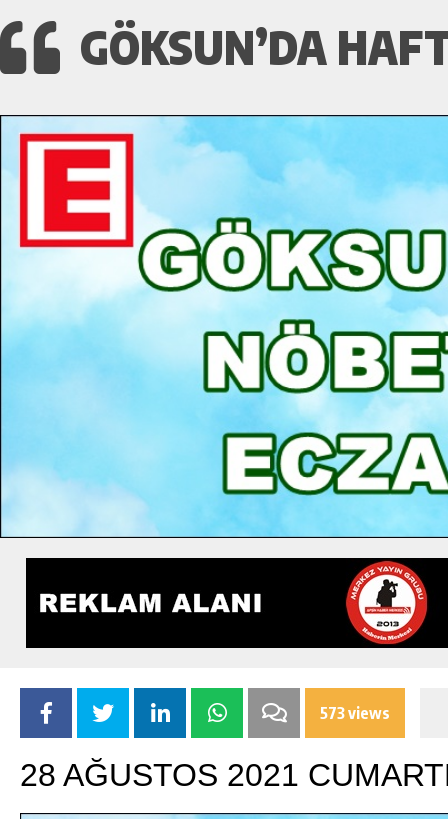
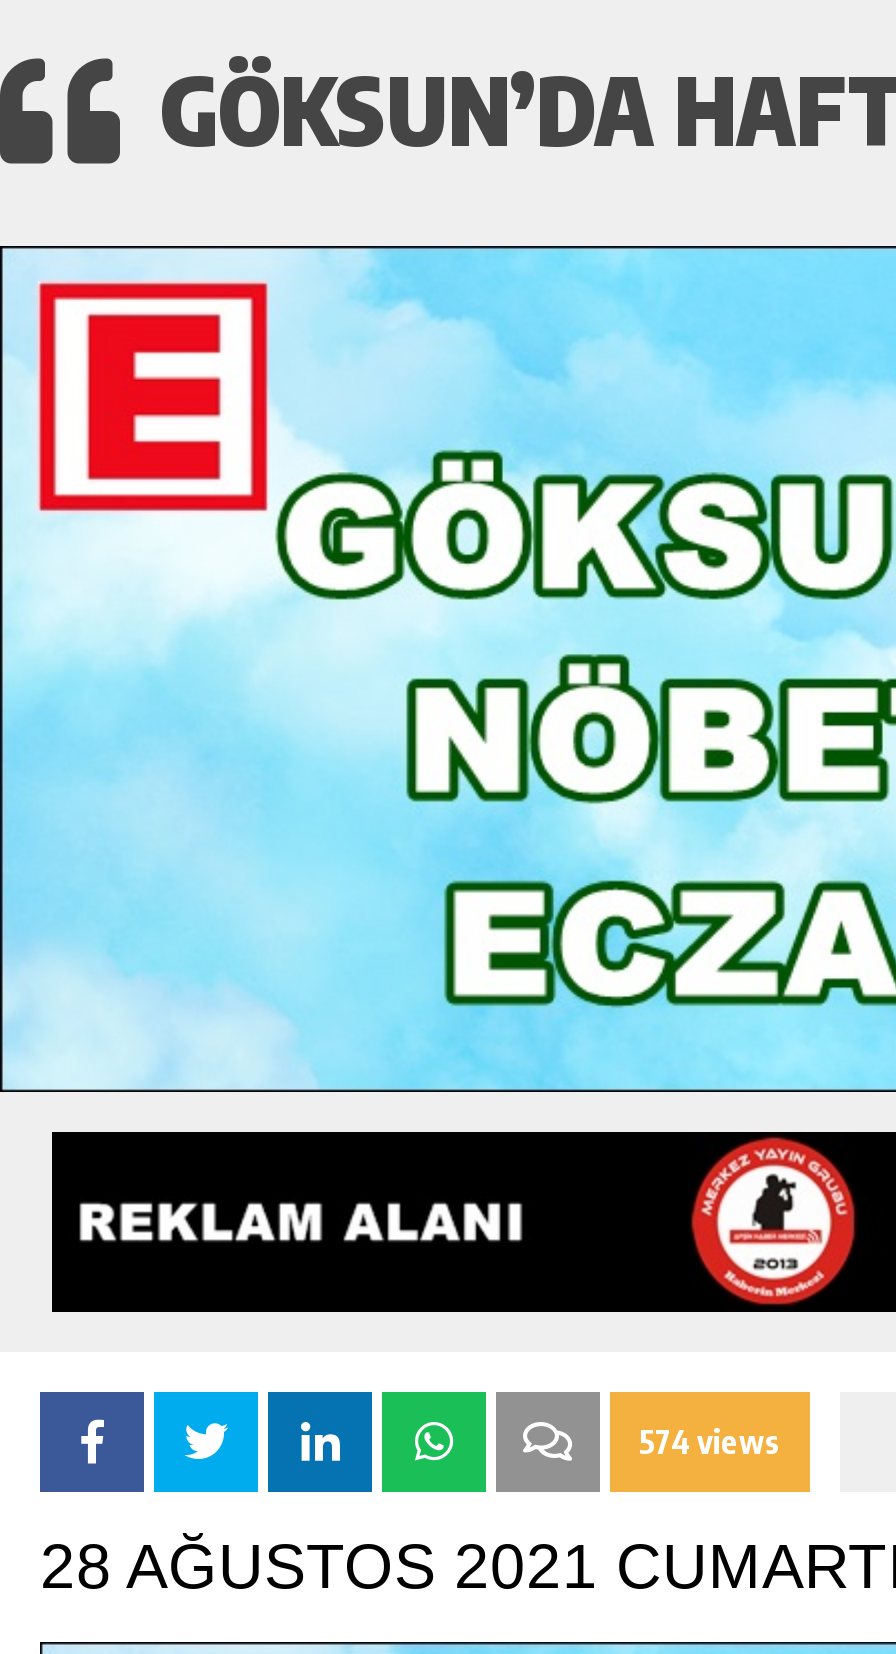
- 573 views
+ 574 views
